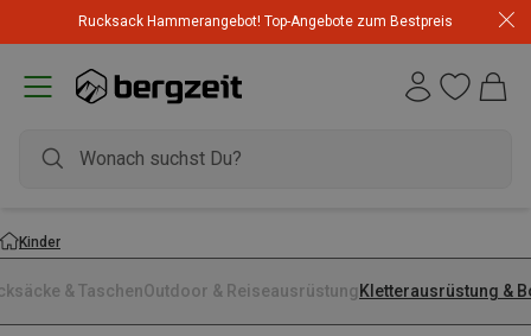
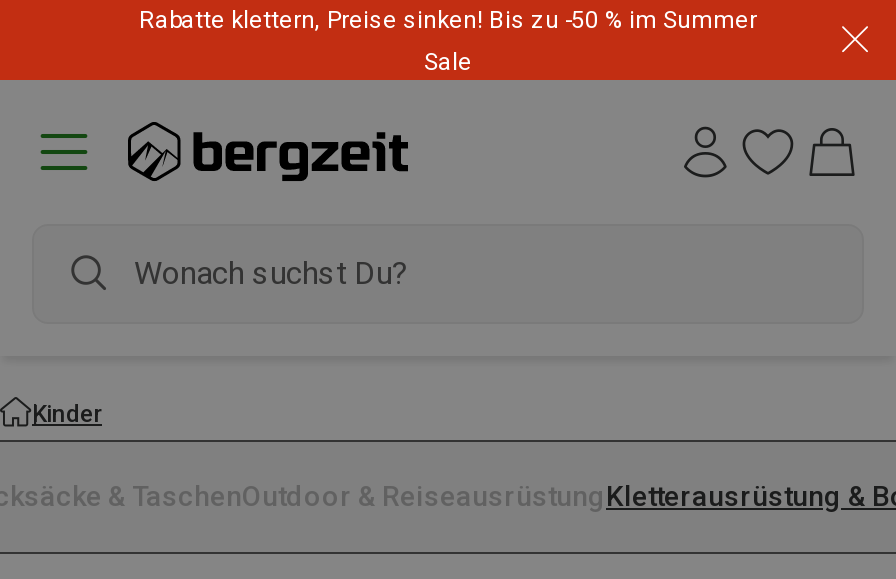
- Rucksack Hammerangebot! Top-Angebote zum Bestpreis
+ Rabatte klettern, Preise sinken! Bis zu -50 % im Summer
+ Sale
